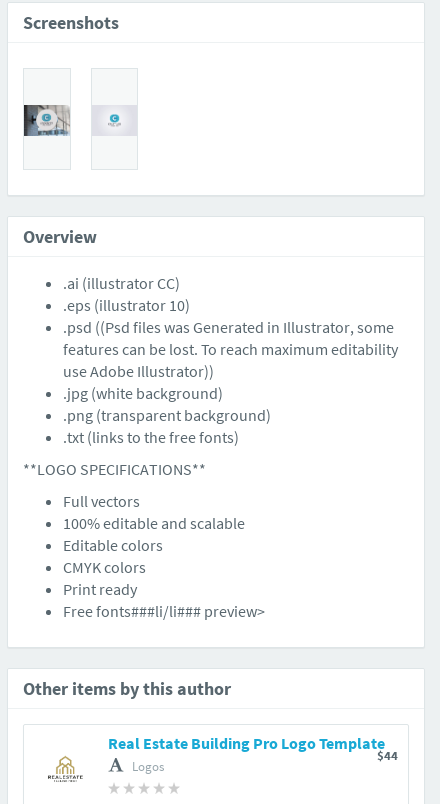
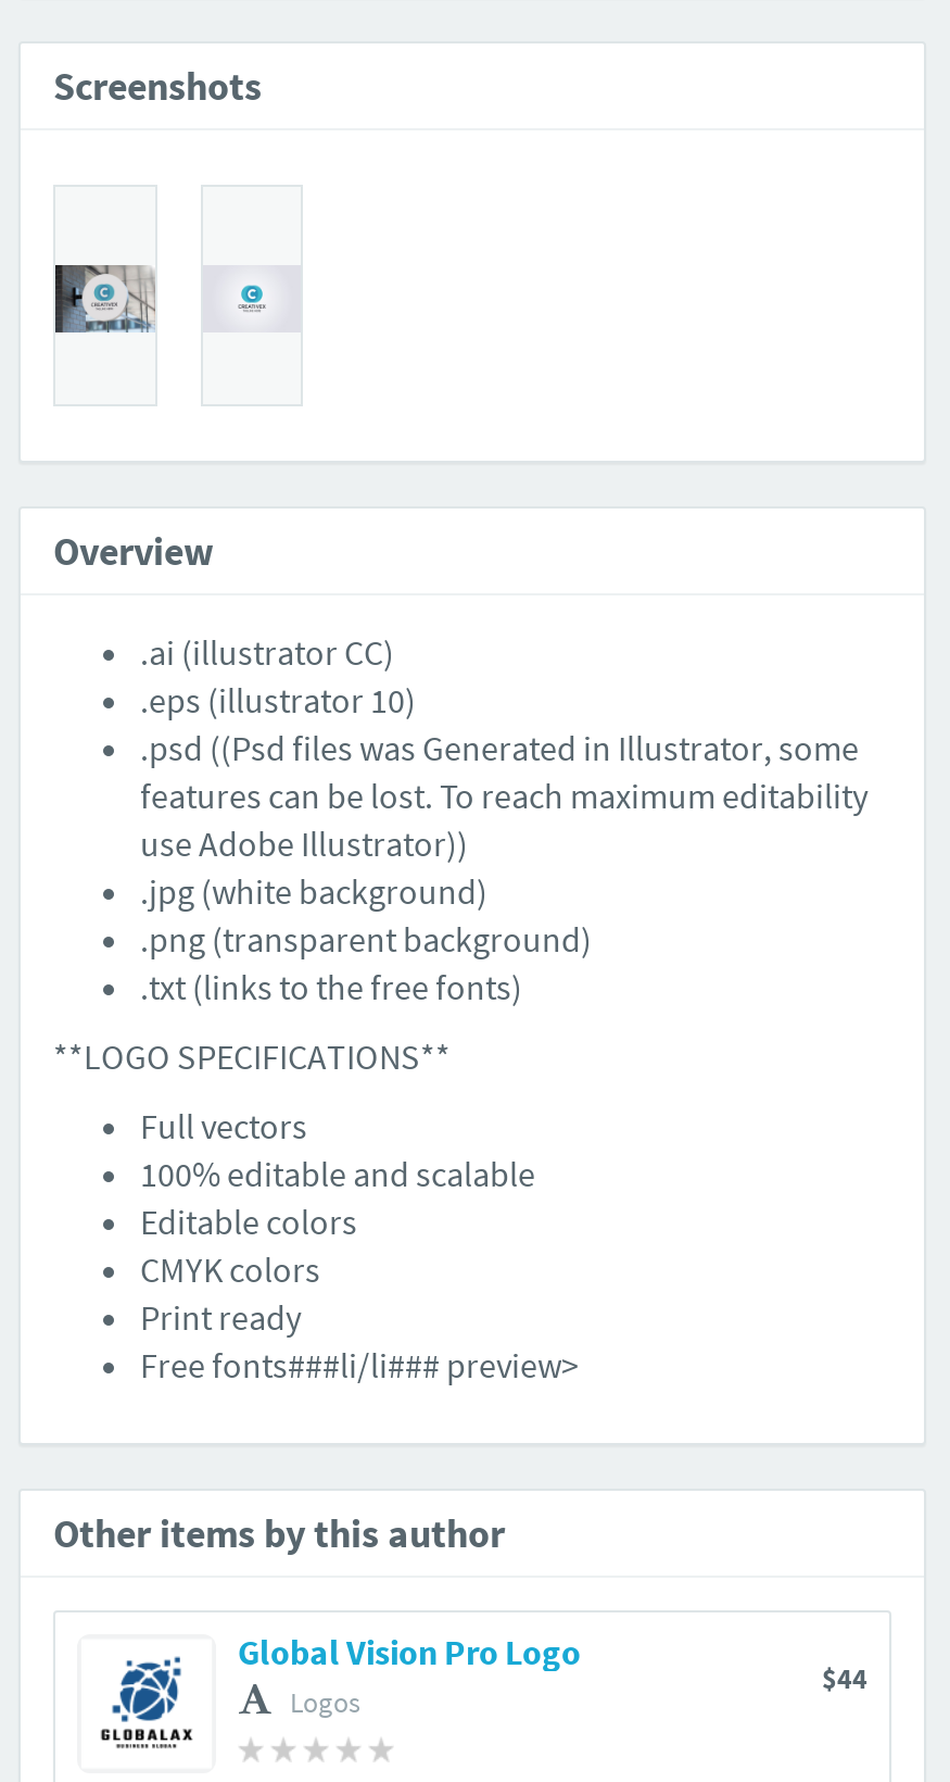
- [image]
- Real Estate Building Pro Logo Template
+ [image]
+ Global Vision Pro Logo
